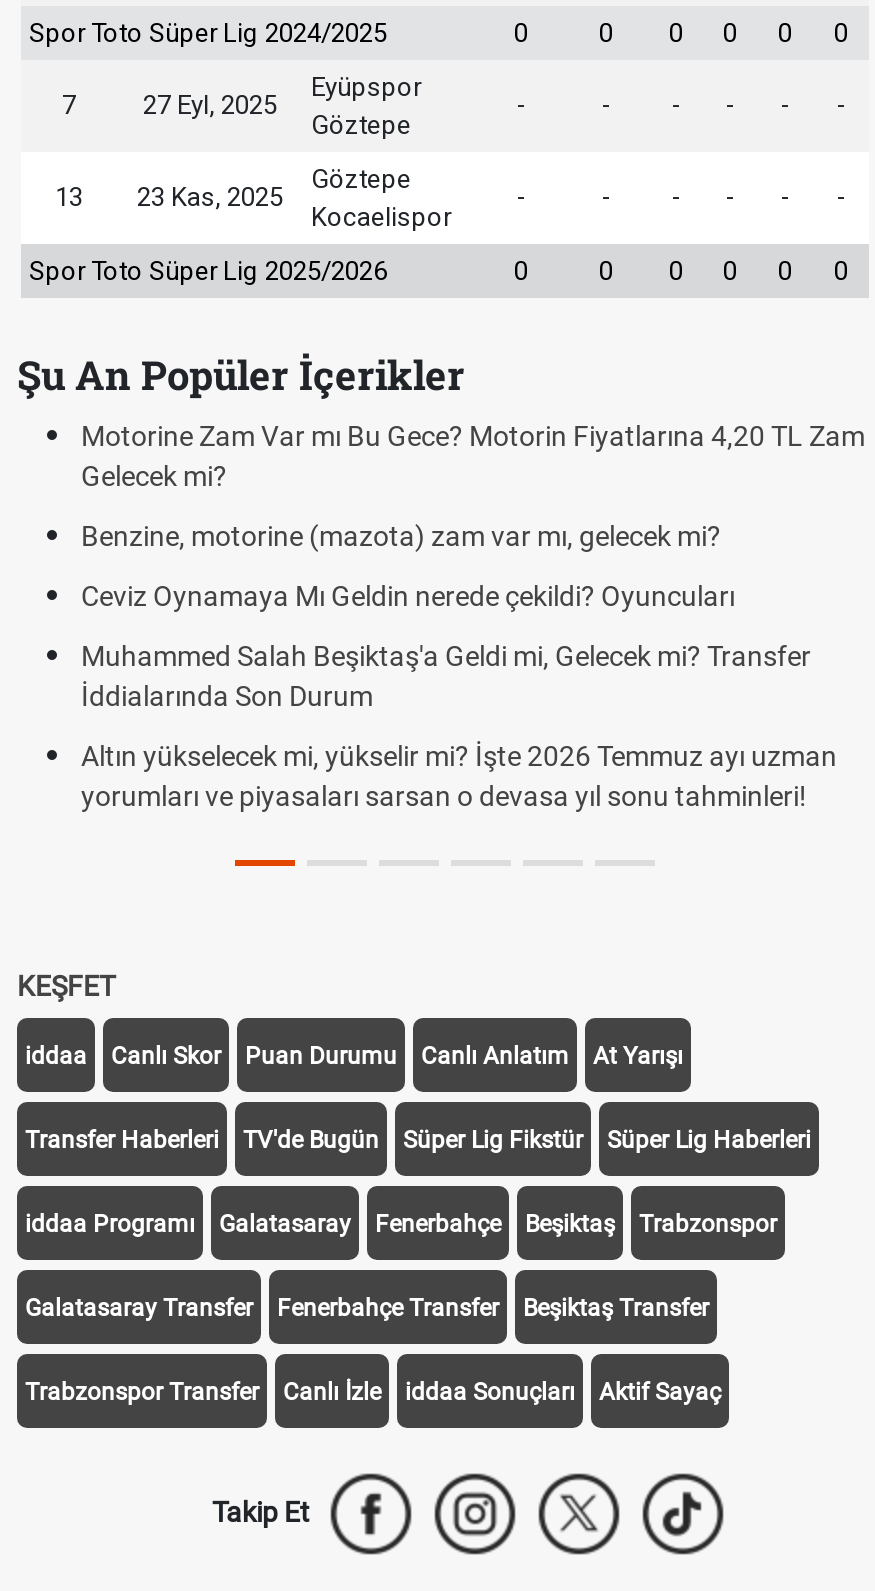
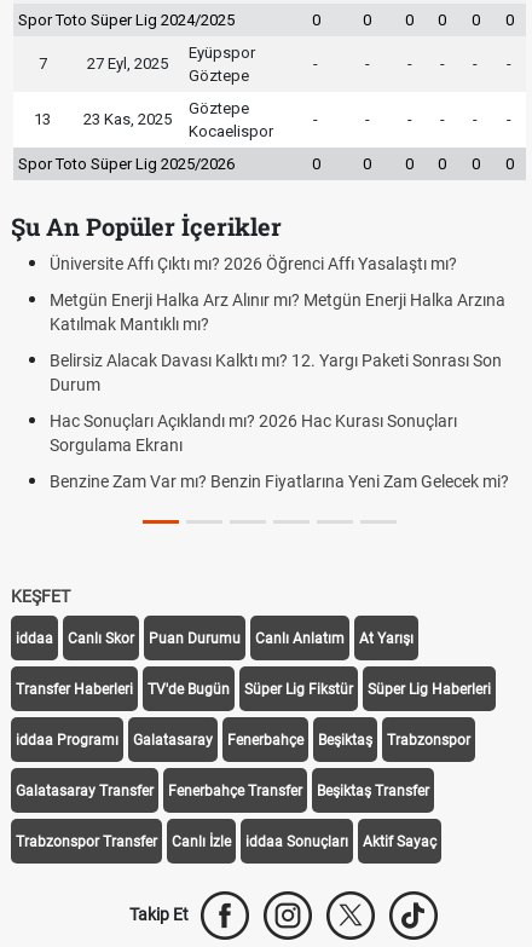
- Motorine Zam Var mı Bu Gece? Motorin Fiyatlarına 4,20 TL Zam
- Gelecek mi?
+ Üniversite Affı Çıktı mı? 2026 Öğrenci Affı Yasalaştı mı?

- Benzine, motorine (mazota) zam var mı, gelecek mi?
+ Metgün Enerji Halka Arz Alınır mı? Metgün Enerji Halka Arzına
+ Katılmak Mantıklı mı?

- Ceviz Oynamaya Mı Geldin nerede çekildi? Oyuncuları
+ Belirsiz Alacak Davası Kalktı mı? 12. Yargı Paketi Sonrası Son
+ Durum

- Muhammed Salah Beşiktaş'a Geldi mi, Gelecek mi? Transfer
- İddialarında Son Durum
+ Hac Sonuçları Açıklandı mı? 2026 Hac Kurası Sonuçları
+ Sorgulama Ekranı

- Altın yükselecek mi, yükselir mi? İşte 2026 Temmuz ayı uzman
- yorumları ve piyasaları sarsan o devasa yıl sonu tahminleri!
+ Benzine Zam Var mı? Benzin Fiyatlarına Yeni Zam Gelecek mi?
